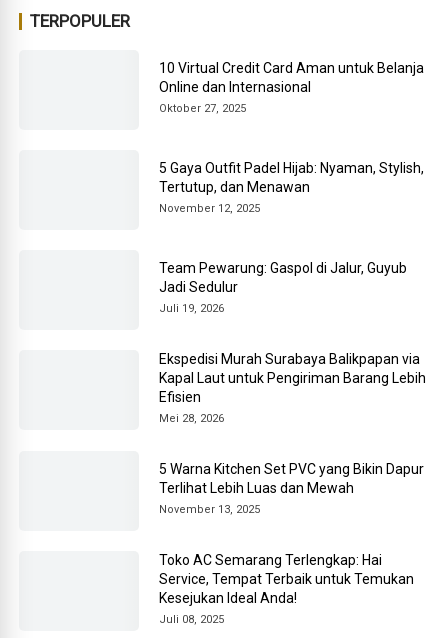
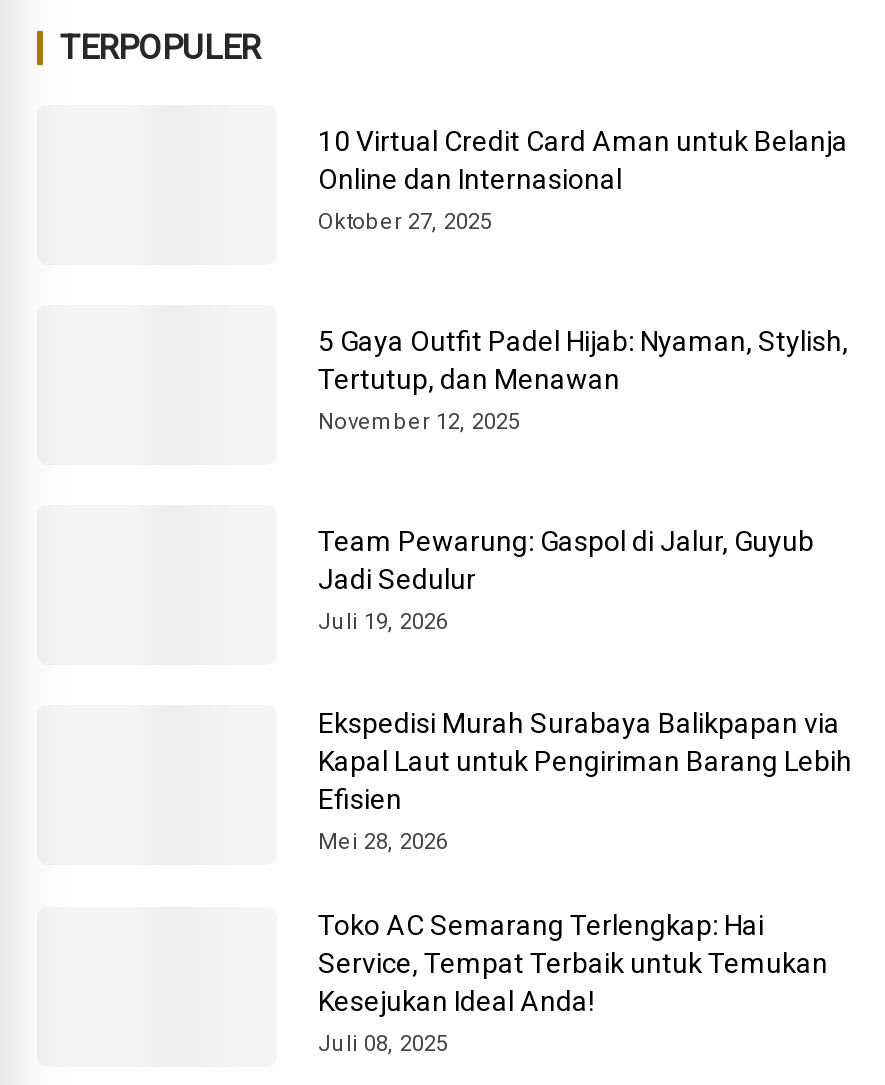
- 5 Warna Kitchen Set PVC yang Bikin Dapur
- Terlihat Lebih Luas dan Mewah
- November 13, 2025
